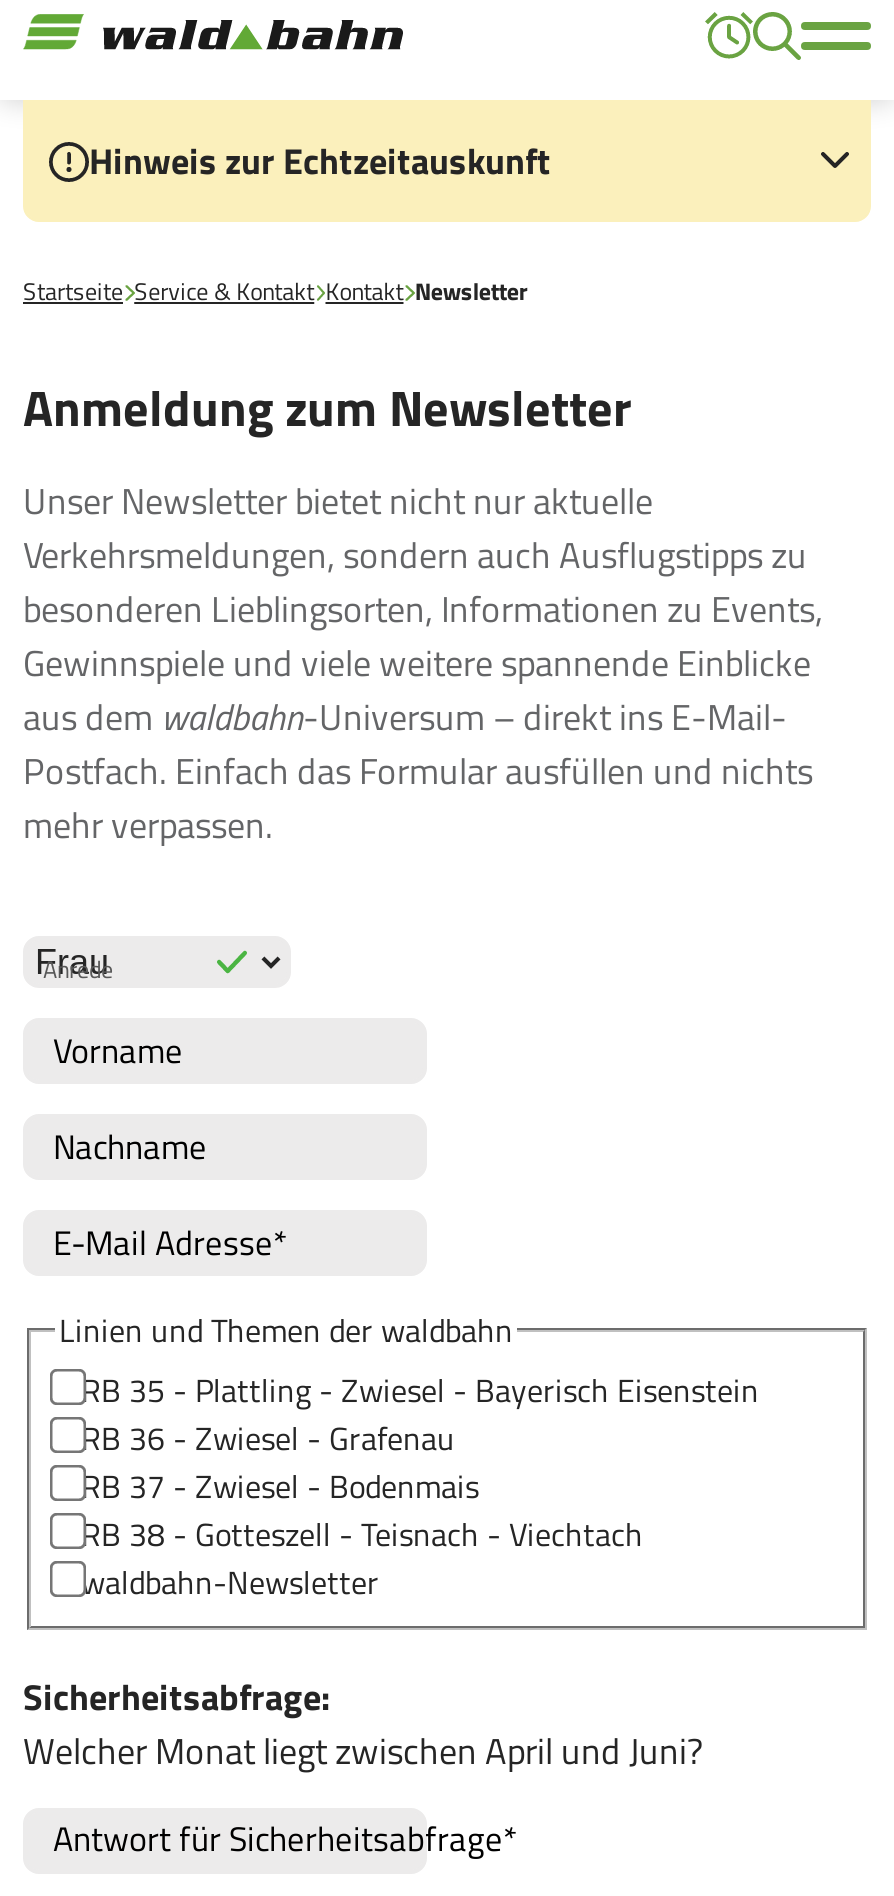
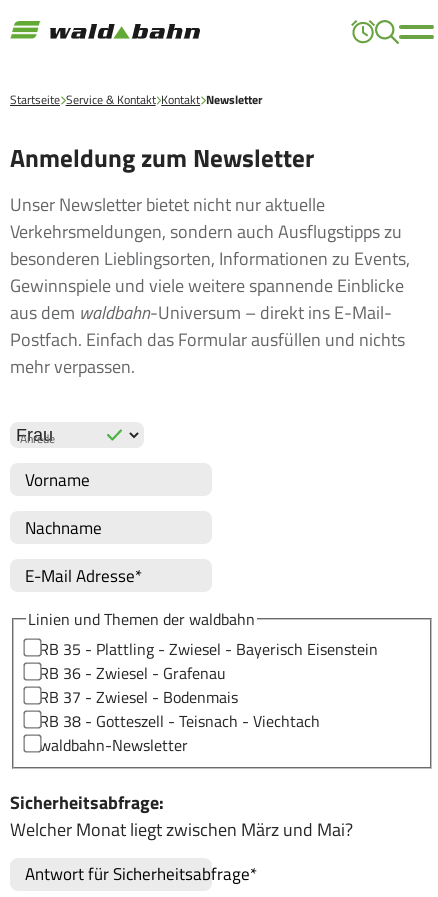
- Hinweis zur Echtzeitauskunft

- Welcher Monat liegt zwischen April und Juni?
+ Welcher Monat liegt zwischen März und Mai?
